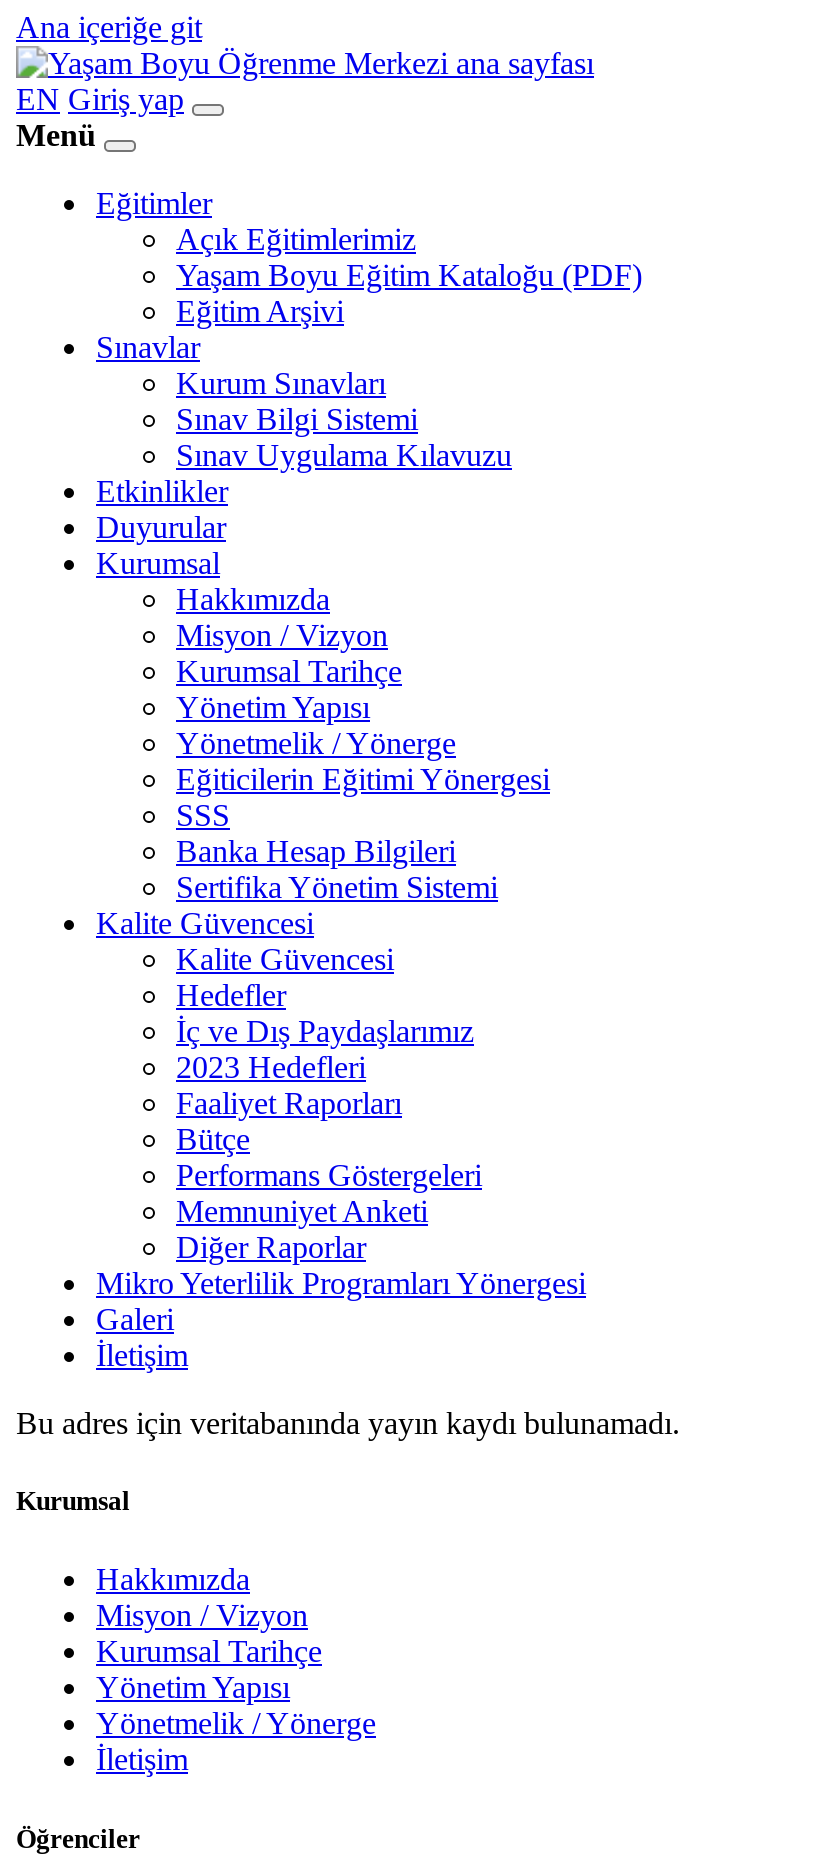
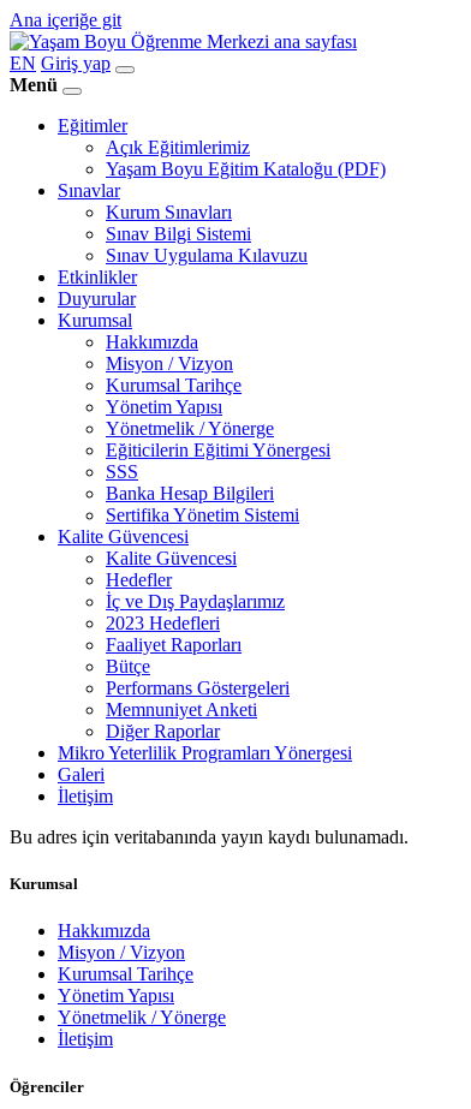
- Eğitim Arşivi
